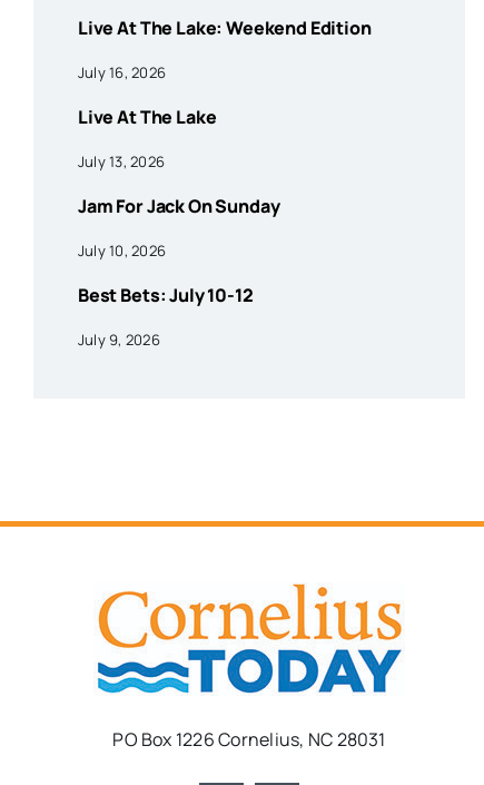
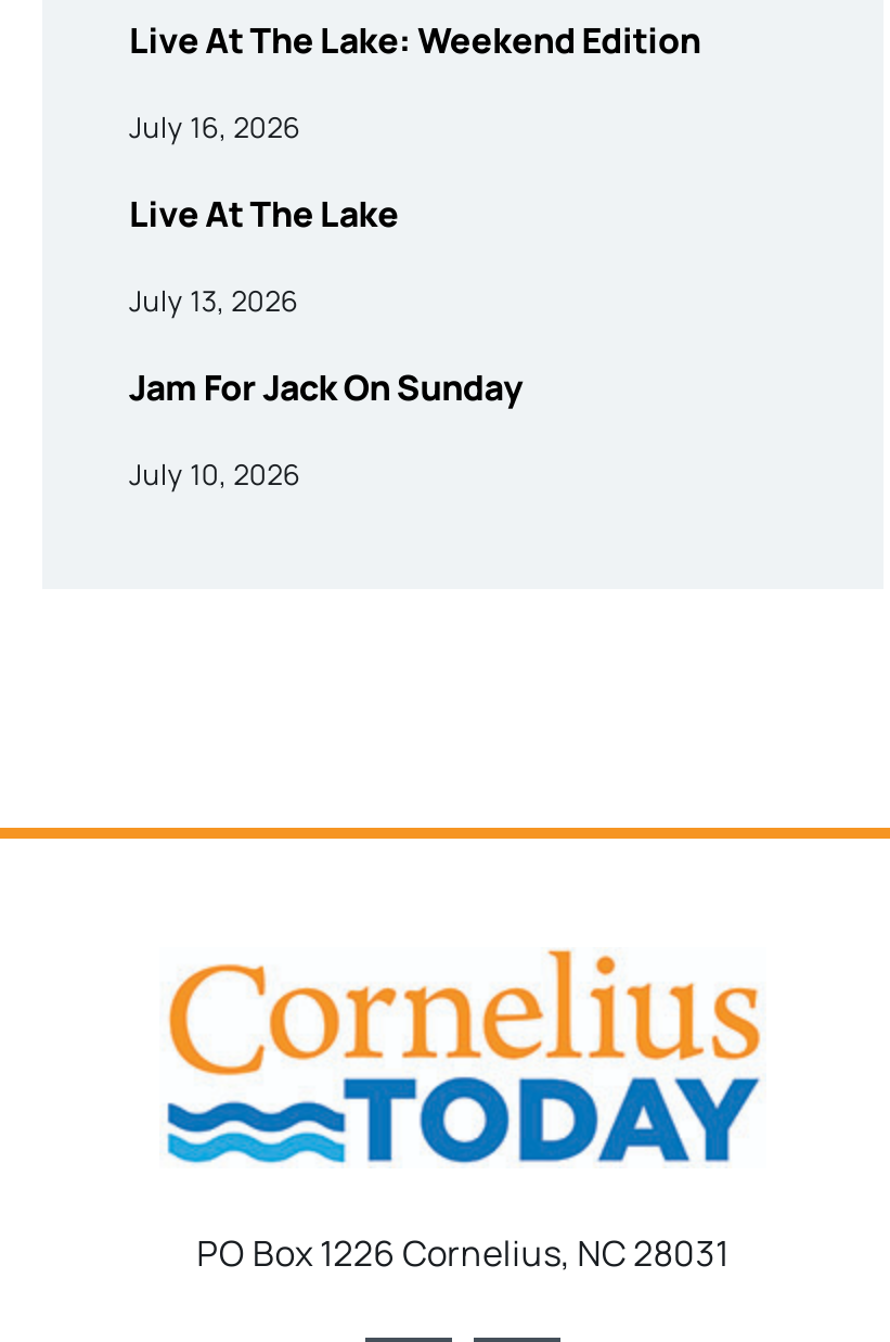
- Best Bets: July 10-12
- July 9, 2026
